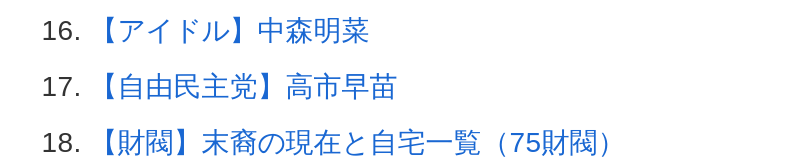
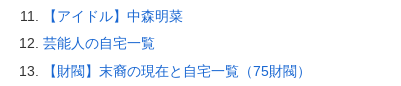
- 【自由民主党】高市早苗
+ 芸能人の自宅一覧
